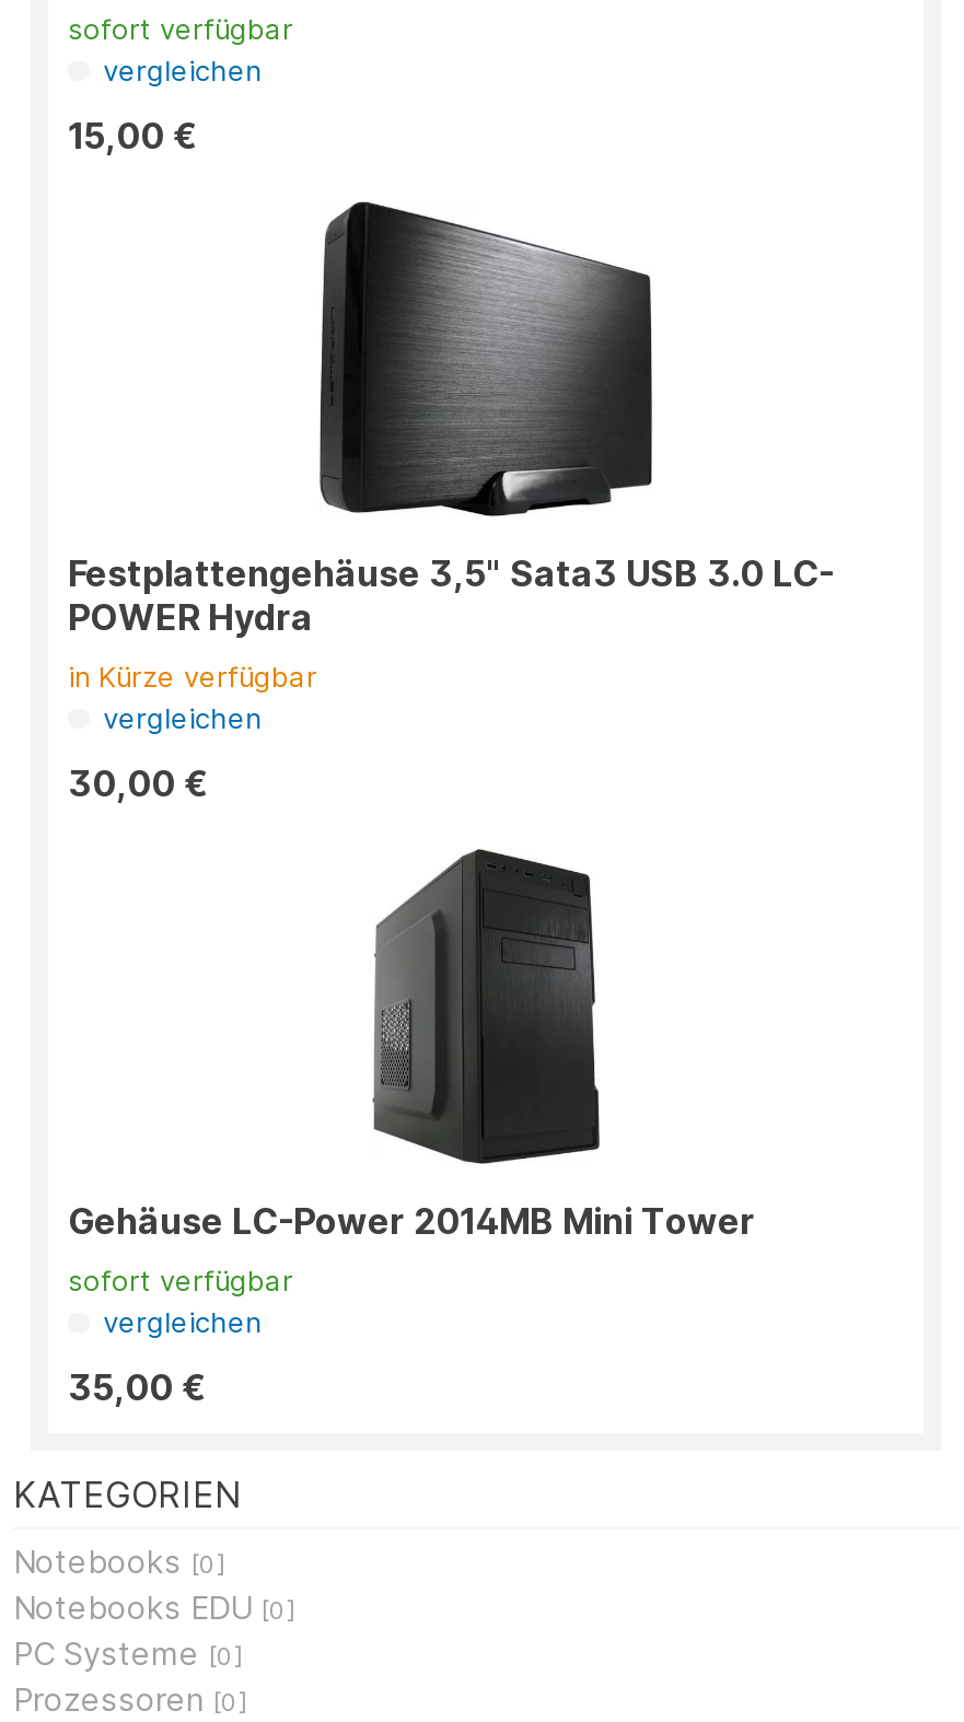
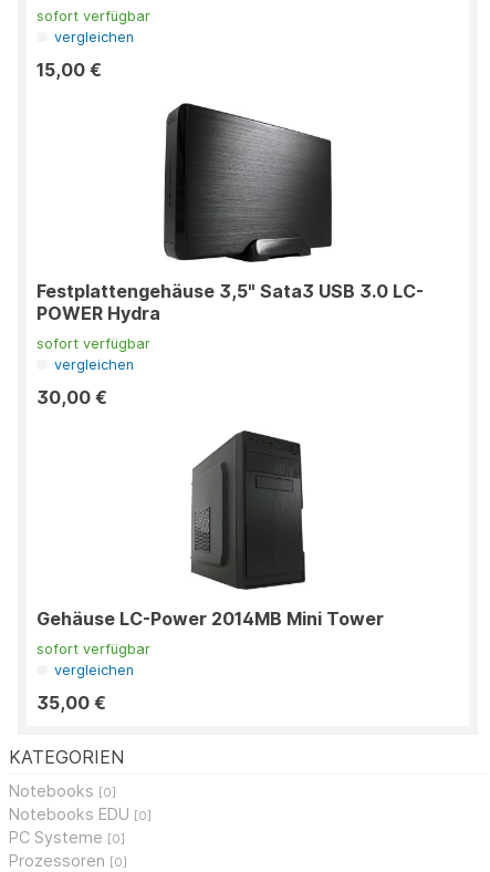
- in Kürze verfügbar
+ sofort verfügbar
